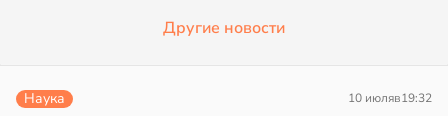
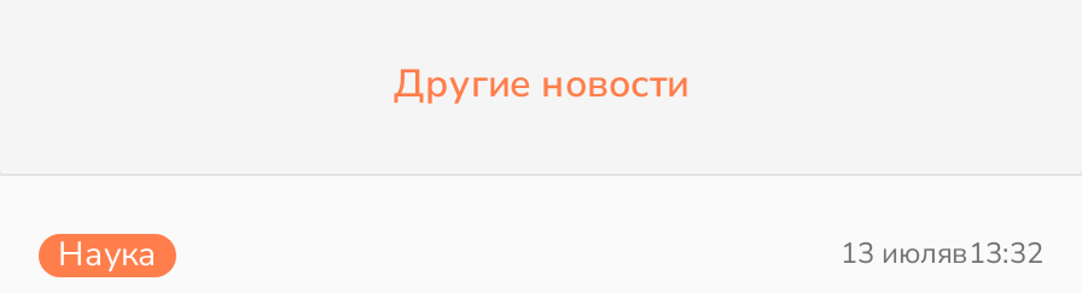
- 10 июляв19:32
+ 13 июляв13:32
